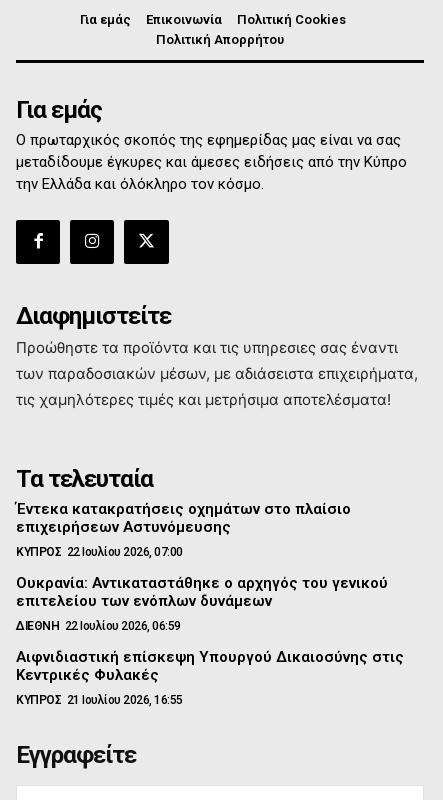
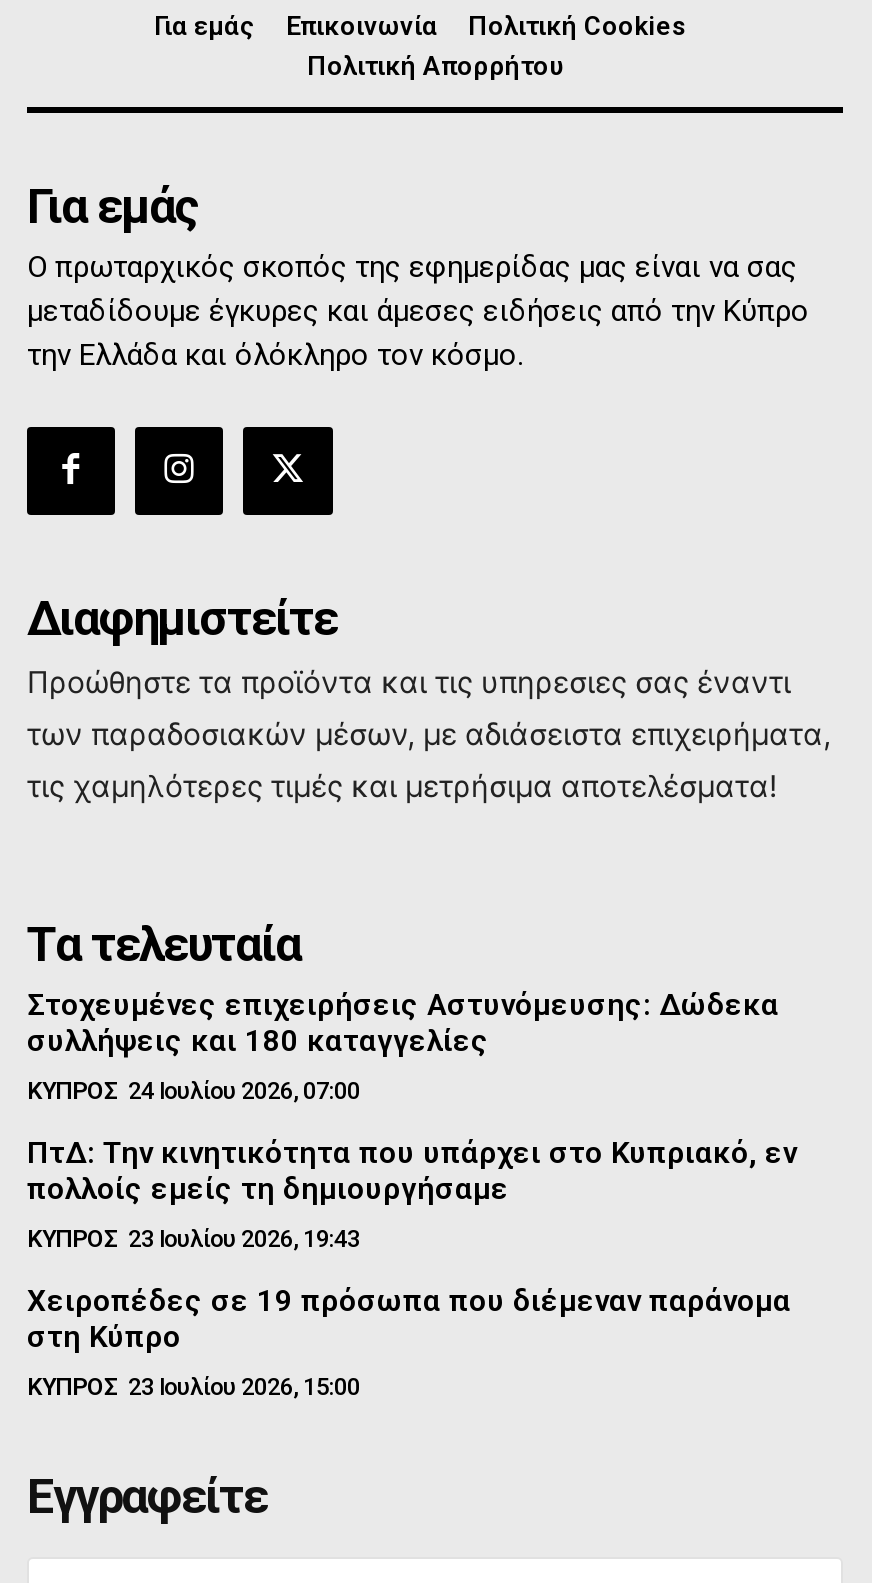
- Έντεκα κατακρατήσεις οχημάτων στο πλαίσιο
- επιχειρήσεων Αστυνόμευσης
+ Στοχευμένες επιχειρήσεις Αστυνόμευσης: Δώδεκα
+ συλλήψεις και 180 καταγγελίες

- ΚΥΠΡΟΣ 22 Ιουλίου 2026, 07:00
+ ΚΥΠΡΟΣ 24 Ιουλίου 2026, 07:00

- Ουκρανία: Αντικαταστάθηκε ο αρχηγός του γενικού
- επιτελείου των ενόπλων δυνάμεων
+ ΠτΔ: Την κινητικότητα που υπάρχει στο Κυπριακό, εν
+ πολλοίς εμείς τη δημιουργήσαμε

- ΔΙΕΘΝΗ 22 Ιουλίου 2026, 06:59
+ ΚΥΠΡΟΣ 23 Ιουλίου 2026, 19:43

- Αιφνιδιαστική επίσκεψη Υπουργού Δικαιοσύνης στις
- Κεντρικές Φυλακές
+ Χειροπέδες σε 19 πρόσωπα που διέμεναν παράνομα
+ στη Κύπρο

- ΚΥΠΡΟΣ 21 Ιουλίου 2026, 16:55
+ ΚΥΠΡΟΣ 23 Ιουλίου 2026, 15:00
